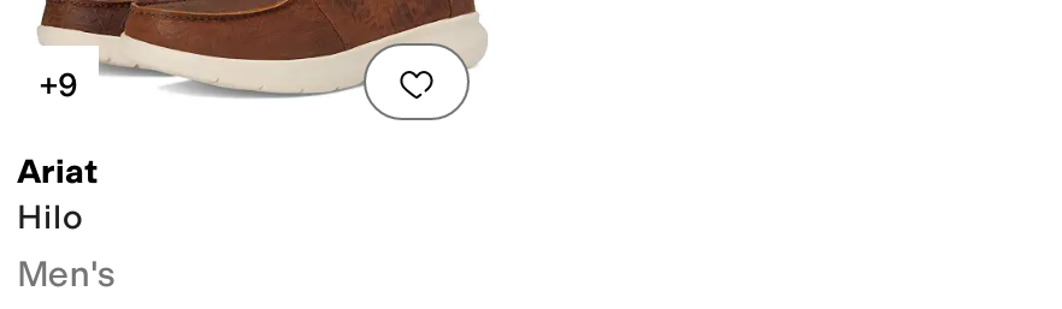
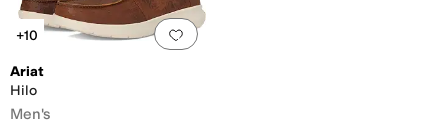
- +9
+ +10
